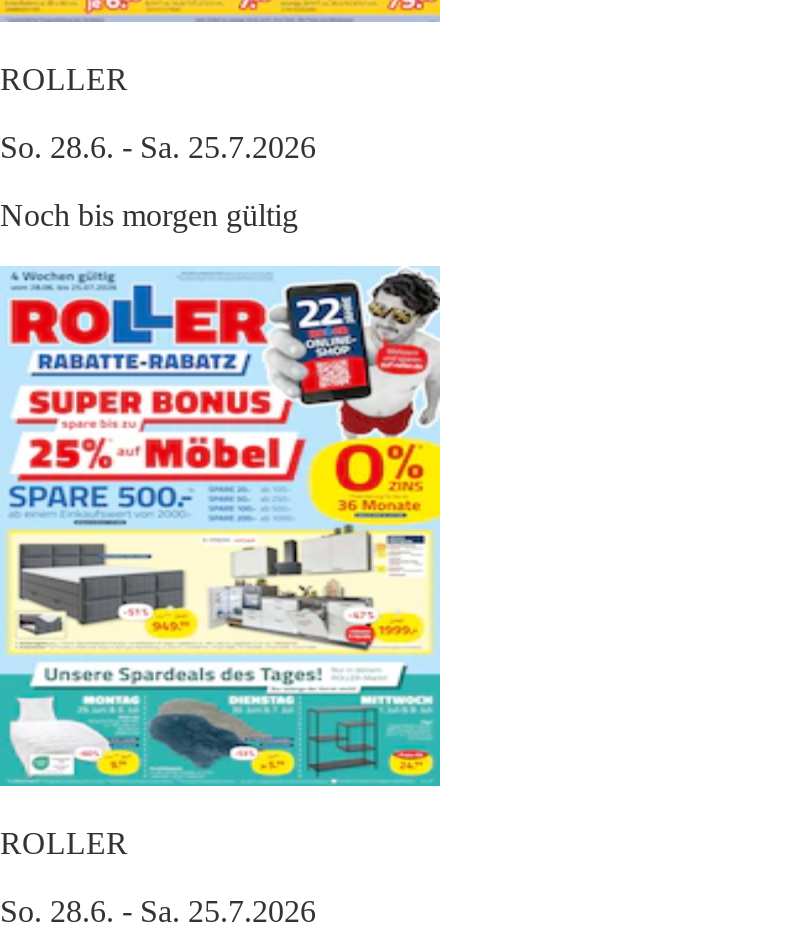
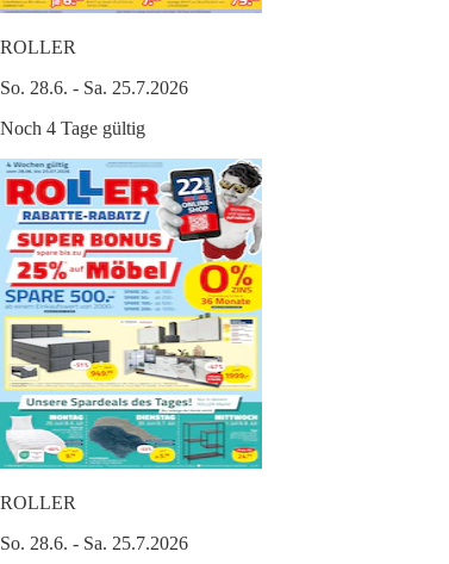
- Noch bis morgen gültig
+ Noch 4 Tage gültig
